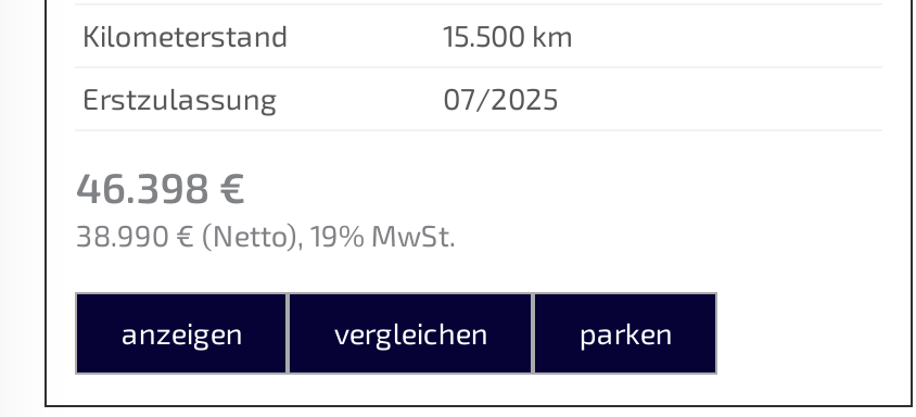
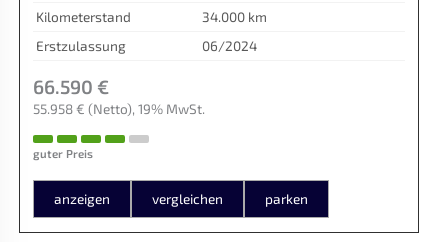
- 15.500 km
+ 34.000 km

- 07/2025
- 46.398 €
- 38.990 €(Netto) 19% MwSt.
+ 06/2024
+ 66.590 €
+ 55.958 €(Netto) 19% MwSt.
+ guter Preis
